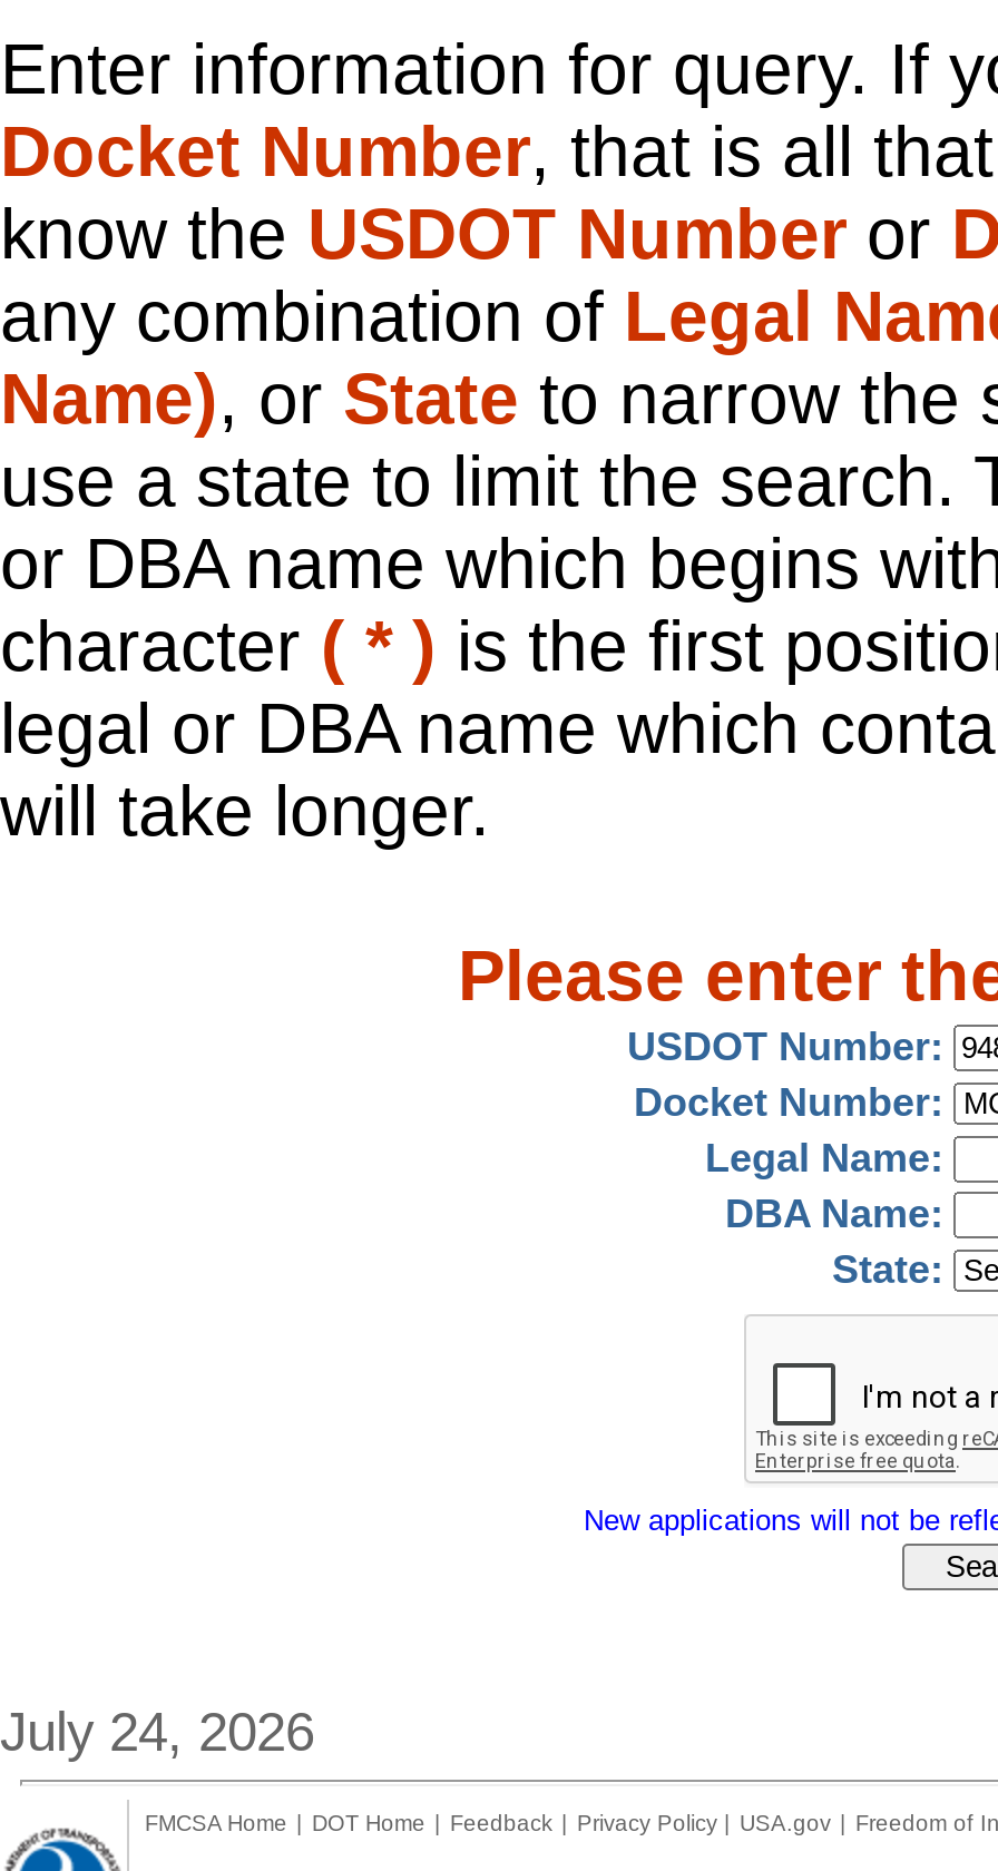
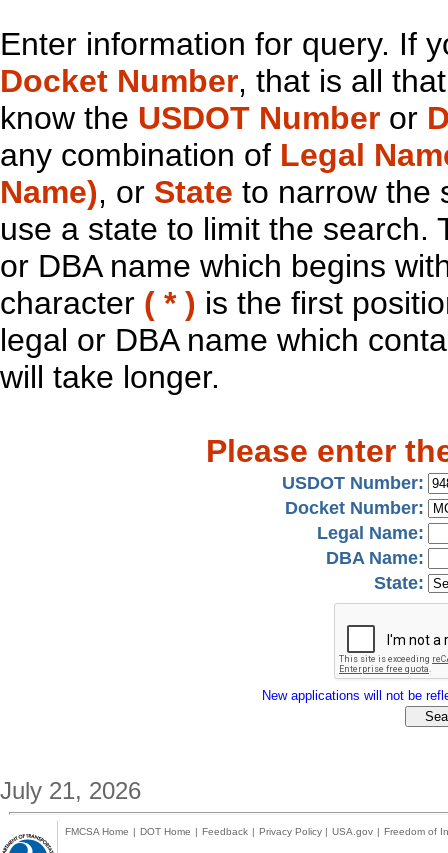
- July 24, 2026
+ July 21, 2026
